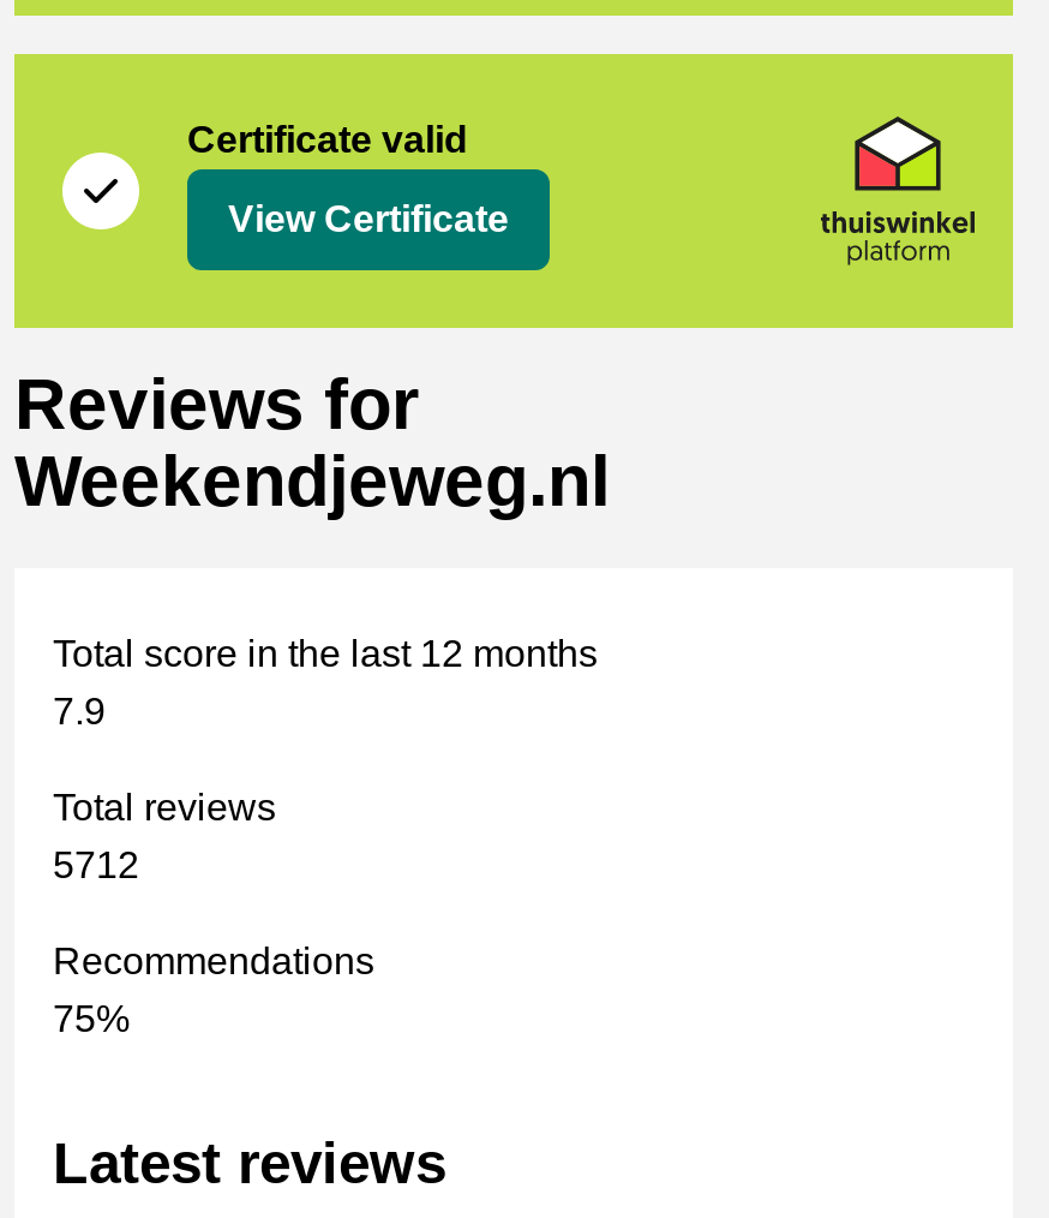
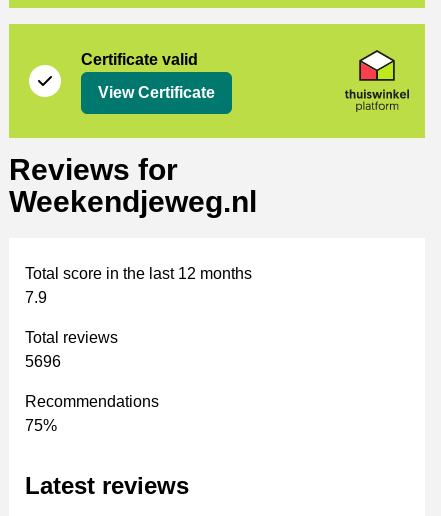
- 5712
+ 5696
